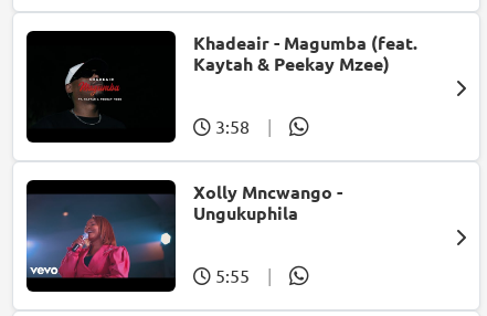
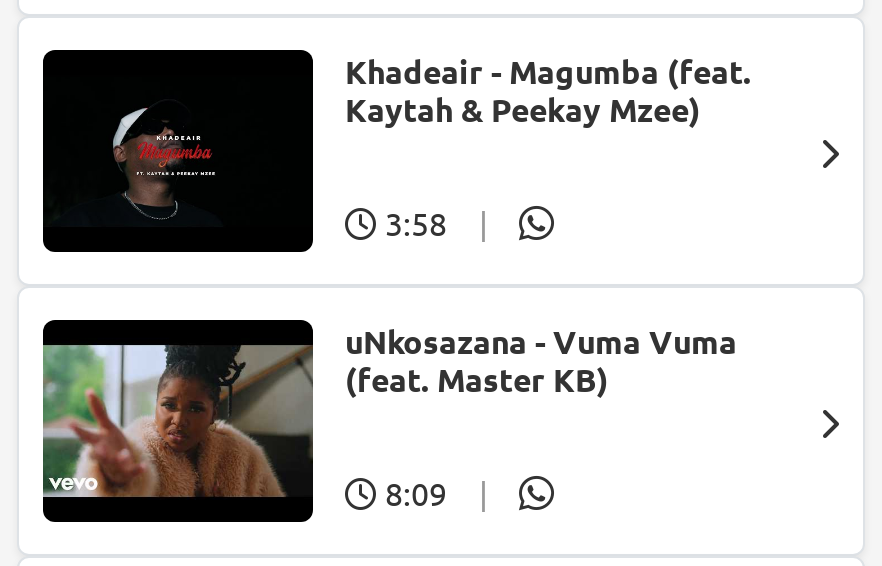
- [image]
- Xolly Mncwango -
- Ungukuphila
+ [image]
+ uNkosazana - Vuma Vuma
+ (feat. Master KB)

- 5:55
+ 8:09
